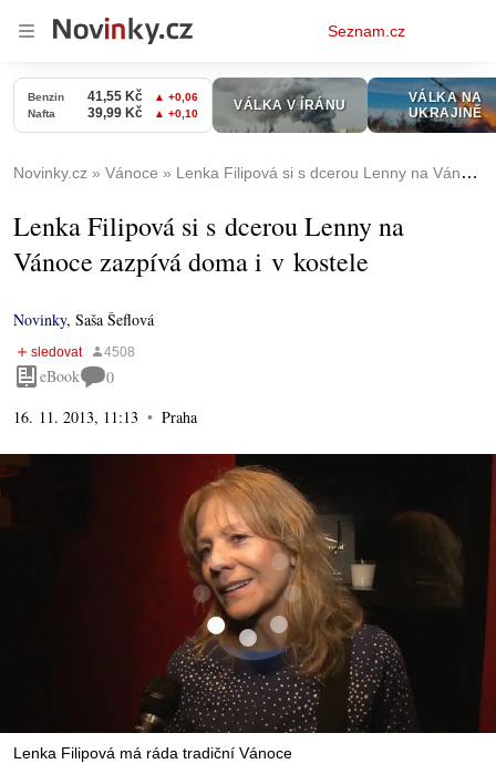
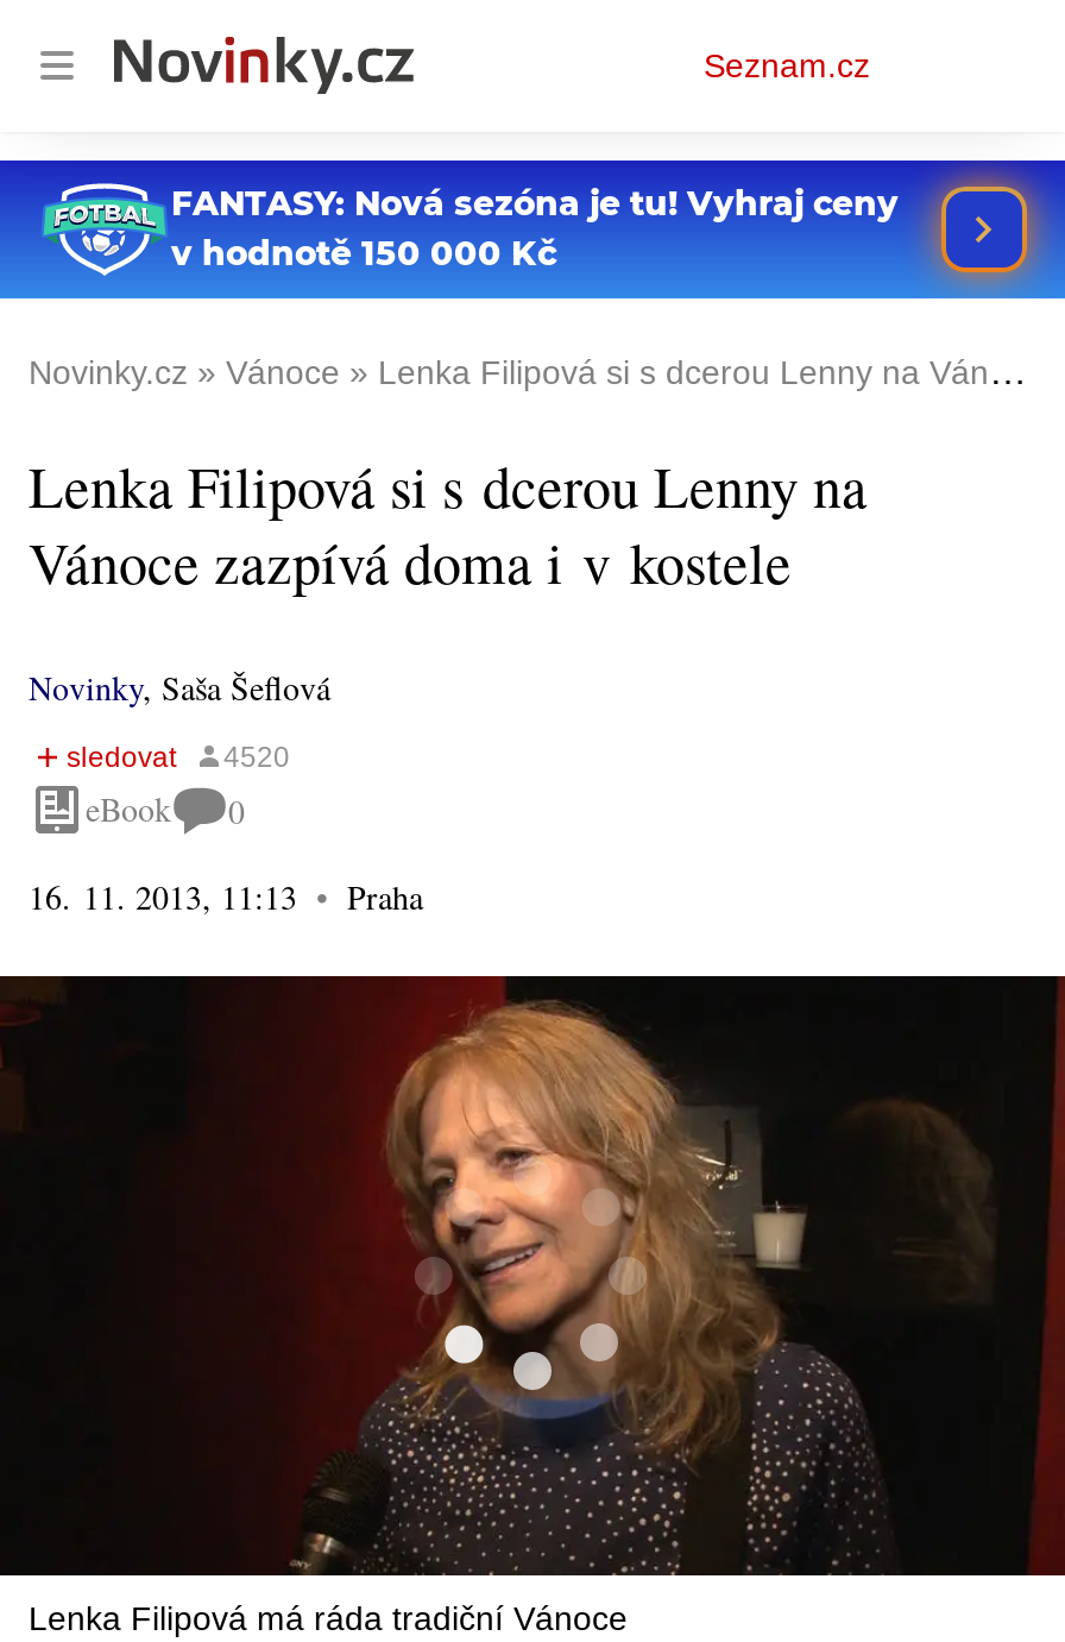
- [image]
+ [image]
